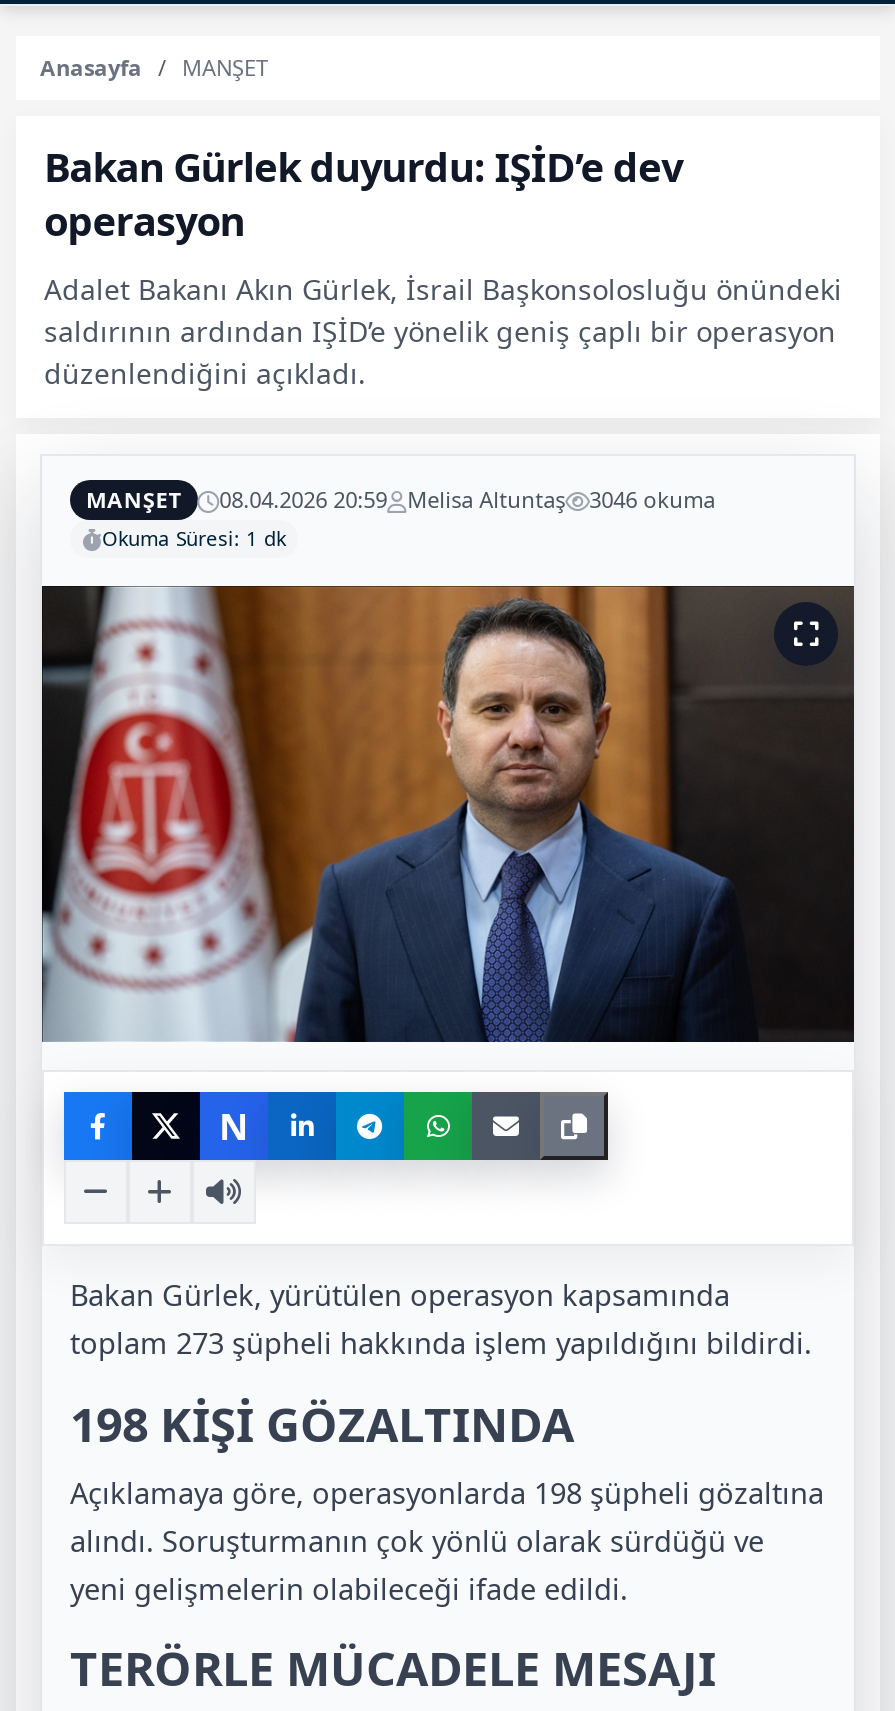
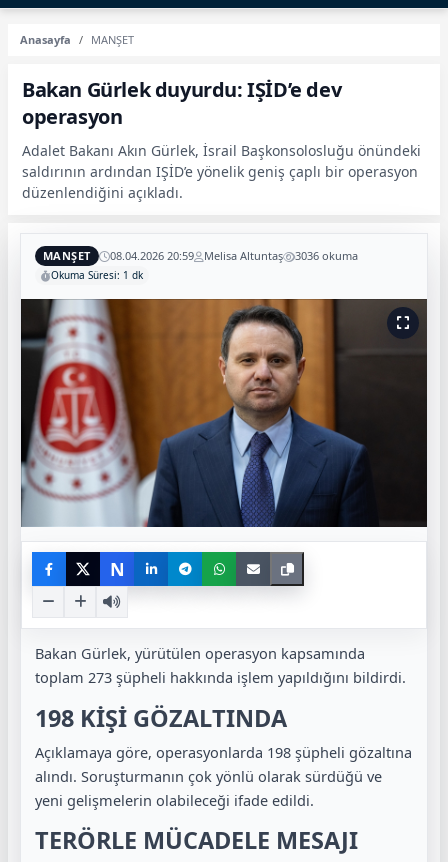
- MANŞET 08.04.2026 20:59 Melisa Altuntaş 3046 okuma
+ MANŞET 08.04.2026 20:59 Melisa Altuntaş 3036 okuma
